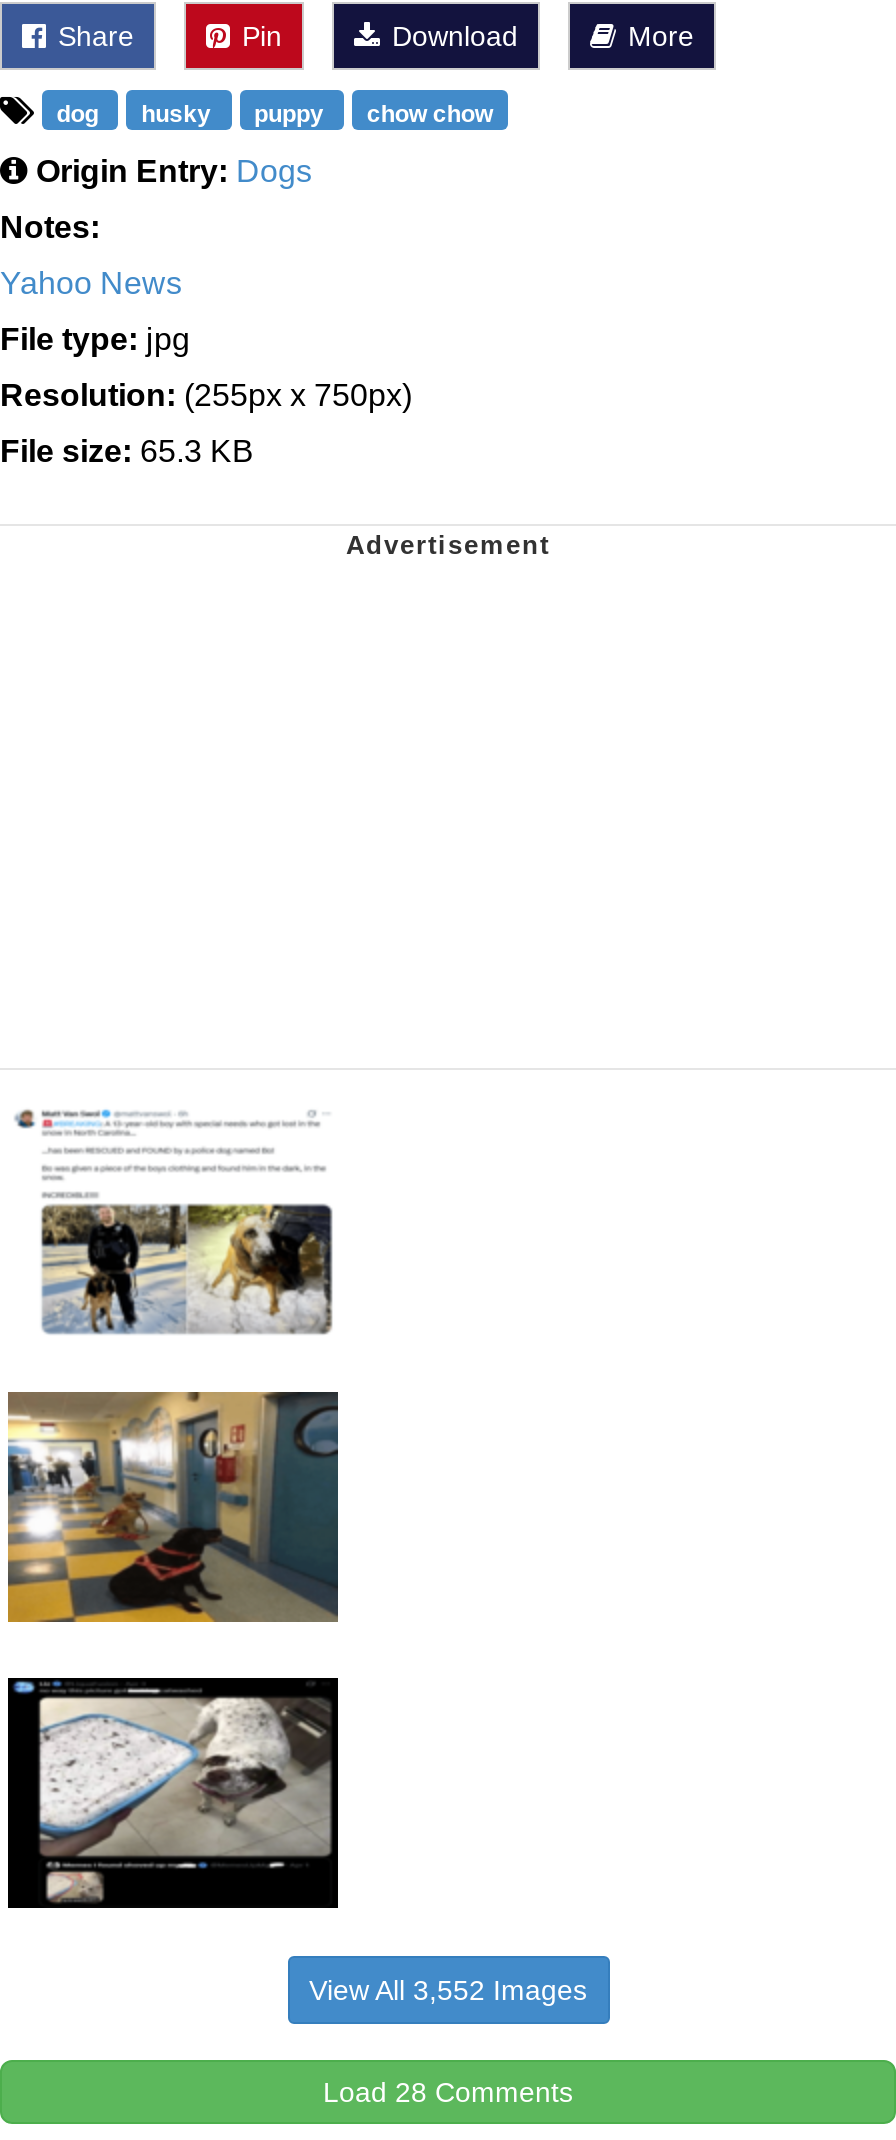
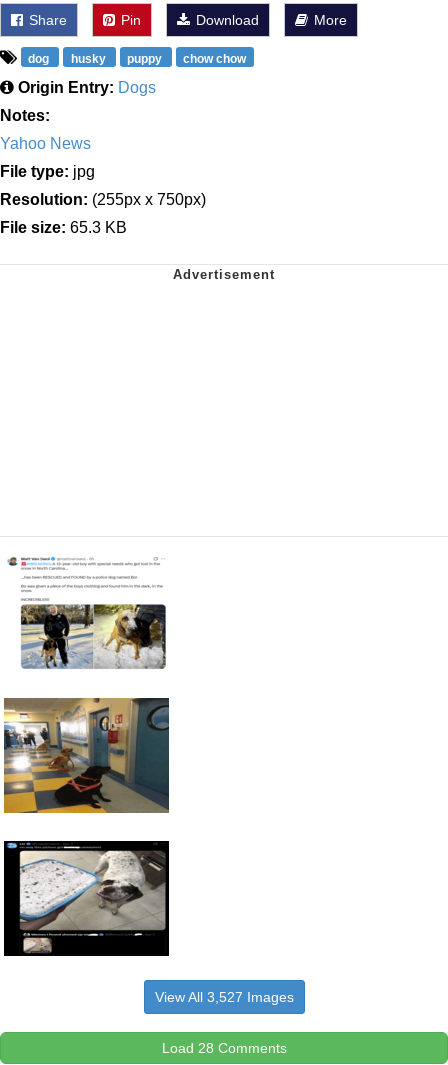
- View All 3,552 Images
+ View All 3,527 Images
